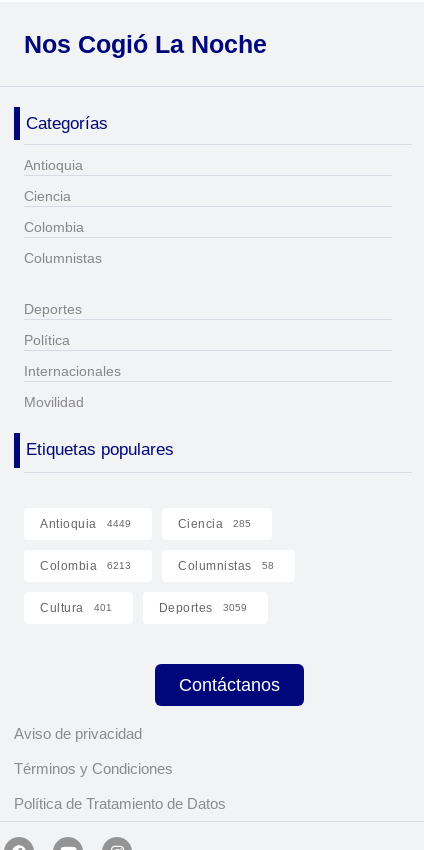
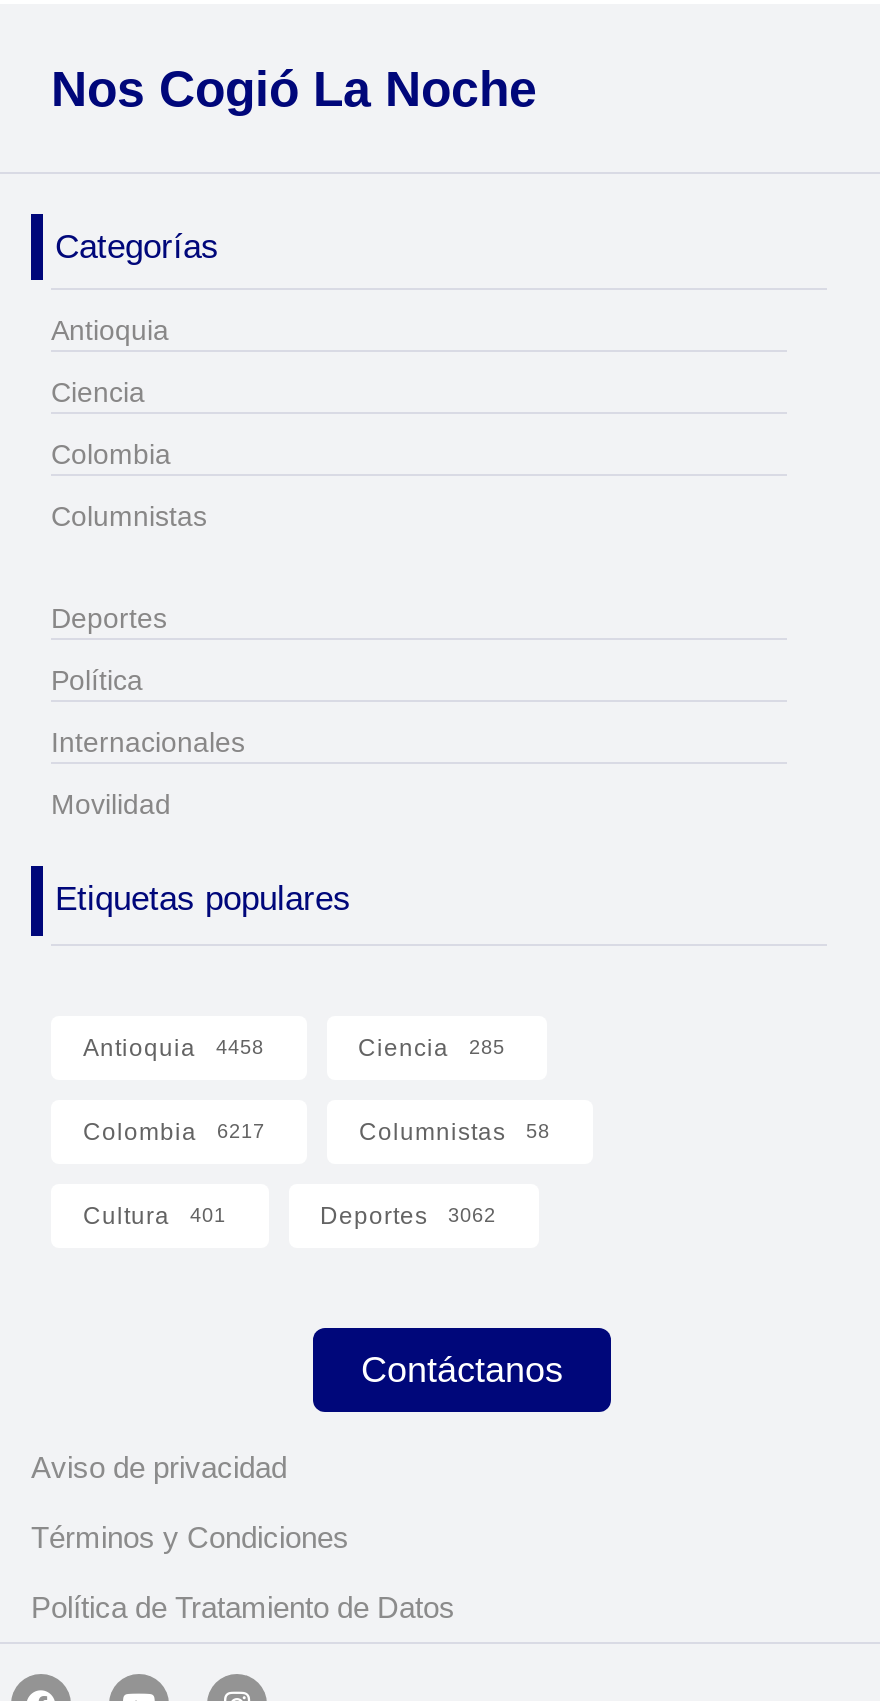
- Antioquia 4449
+ Antioquia 4458

- Colombia 6213
+ Colombia 6217

- Deportes 3059
+ Deportes 3062
